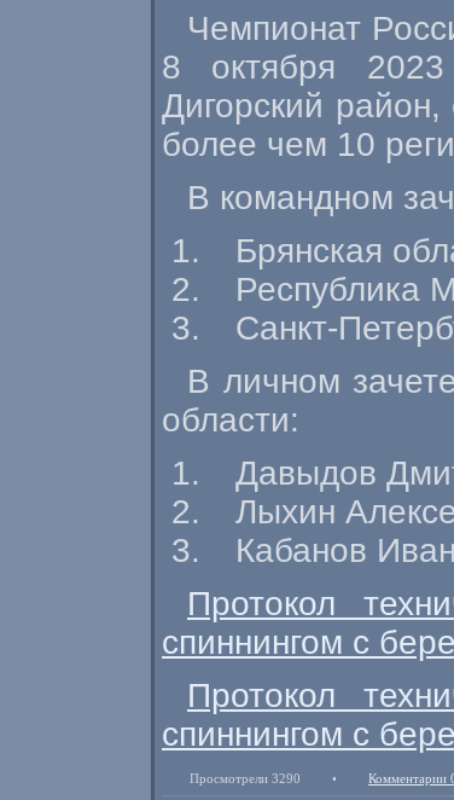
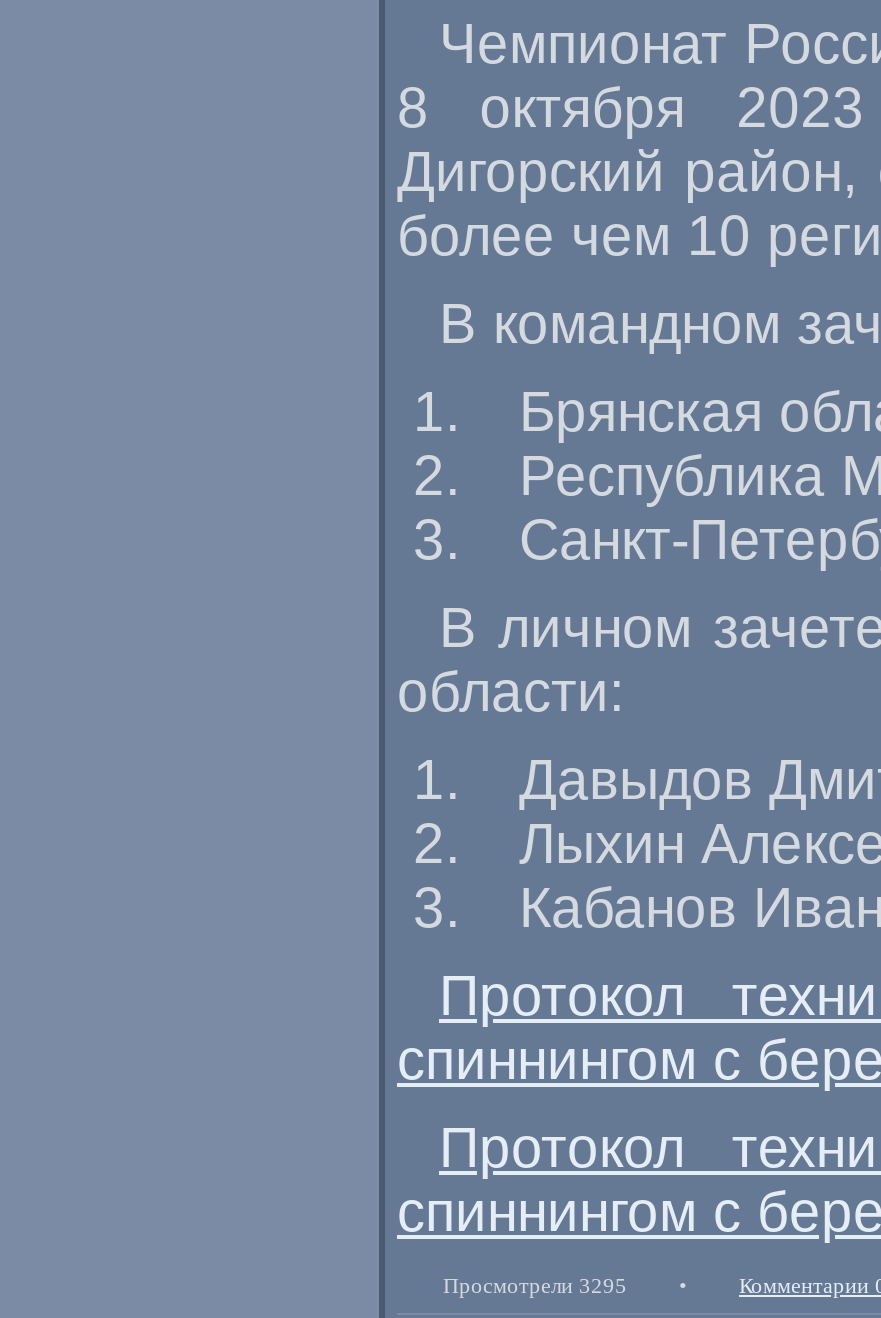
- Просмотрели 3290
+ Просмотрели 3295
